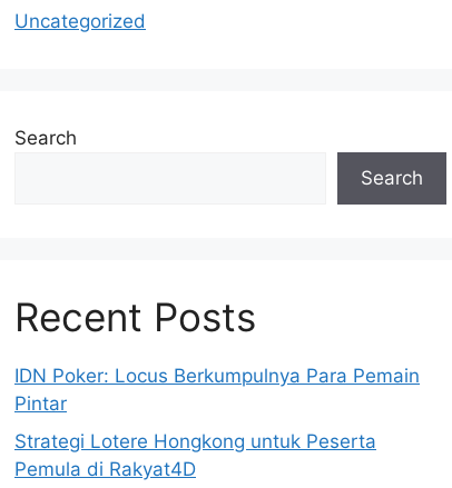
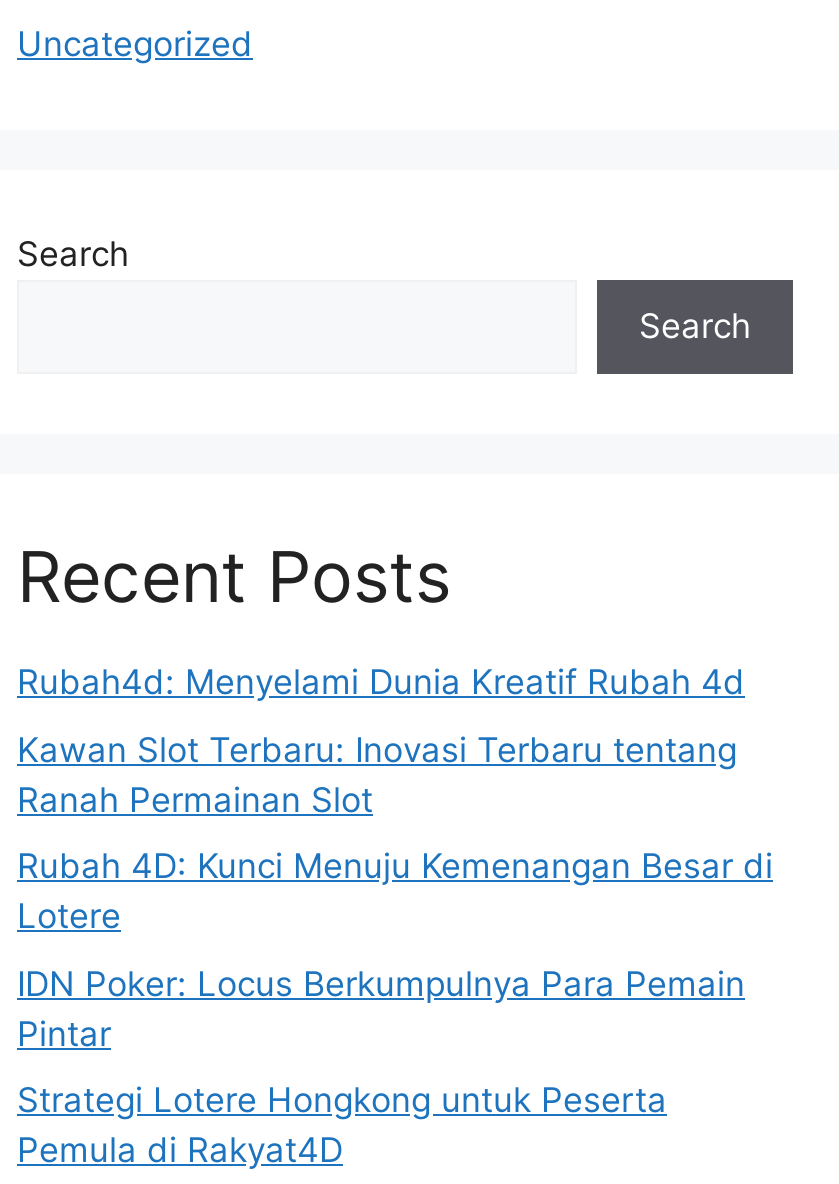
+ Rubah4d: Menyelami Dunia Kreatif Rubah 4d
+ Kawan Slot Terbaru: Inovasi Terbaru tentang
+ Ranah Permainan Slot
+ Rubah 4D: Kunci Menuju Kemenangan Besar di
+ Lotere
